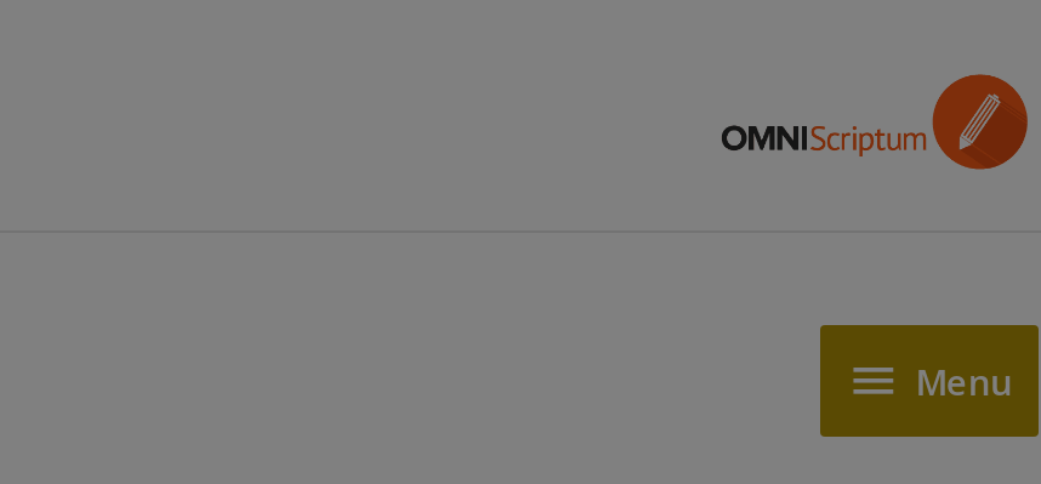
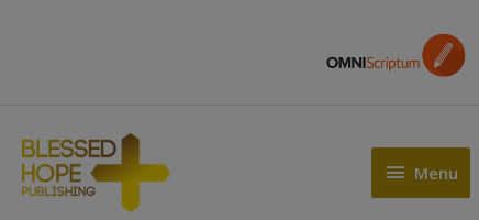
+ [image]
